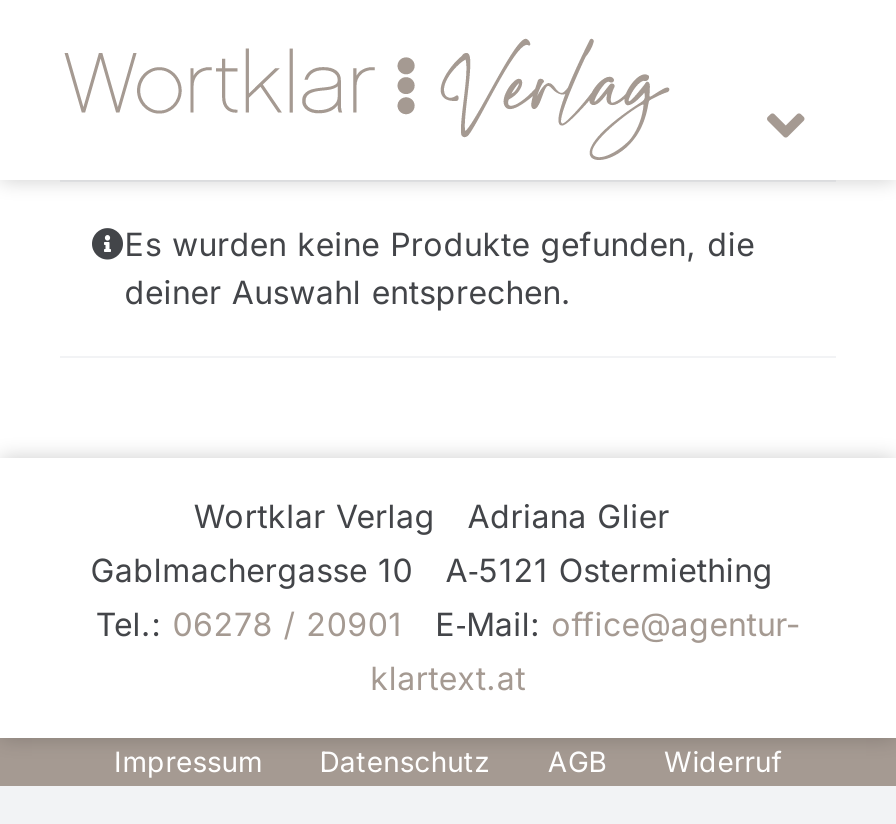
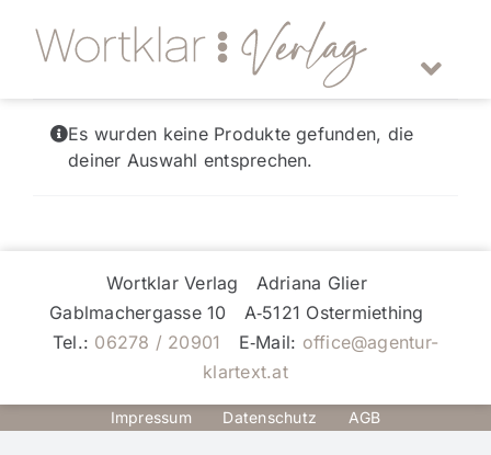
- Widerruf
